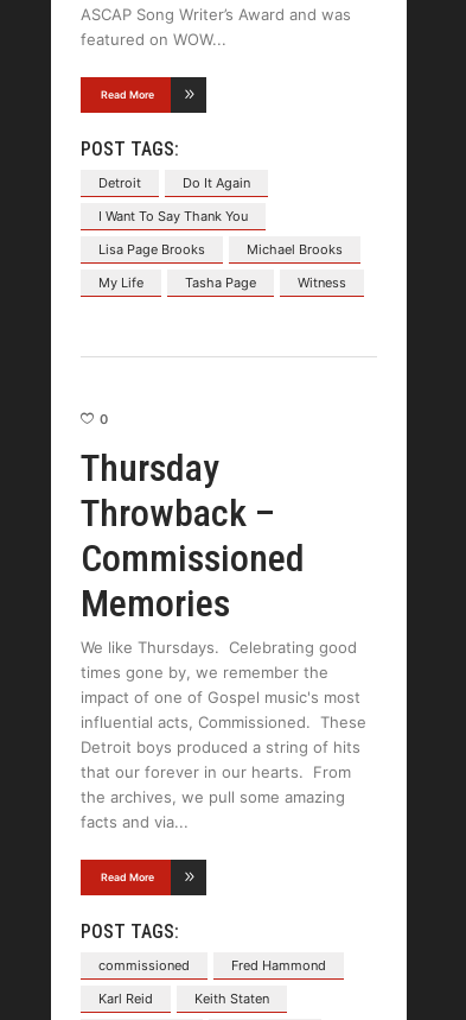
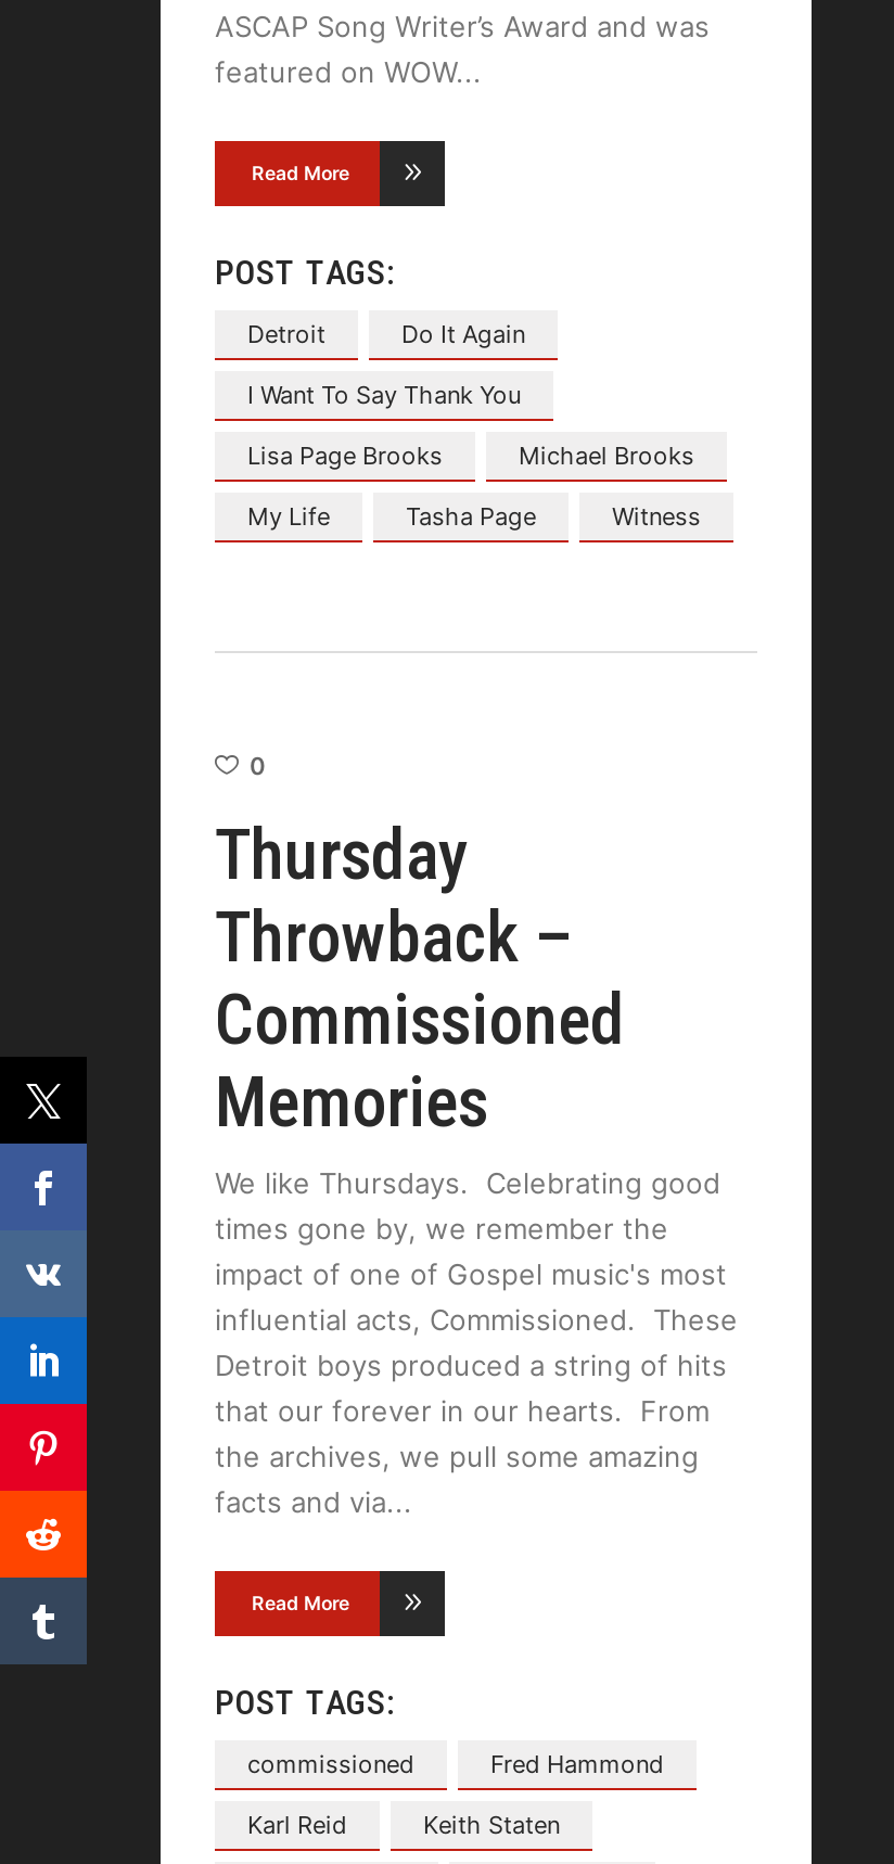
+ [image]
